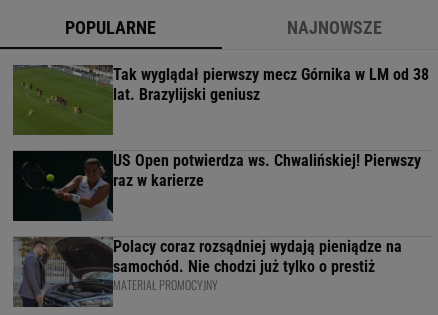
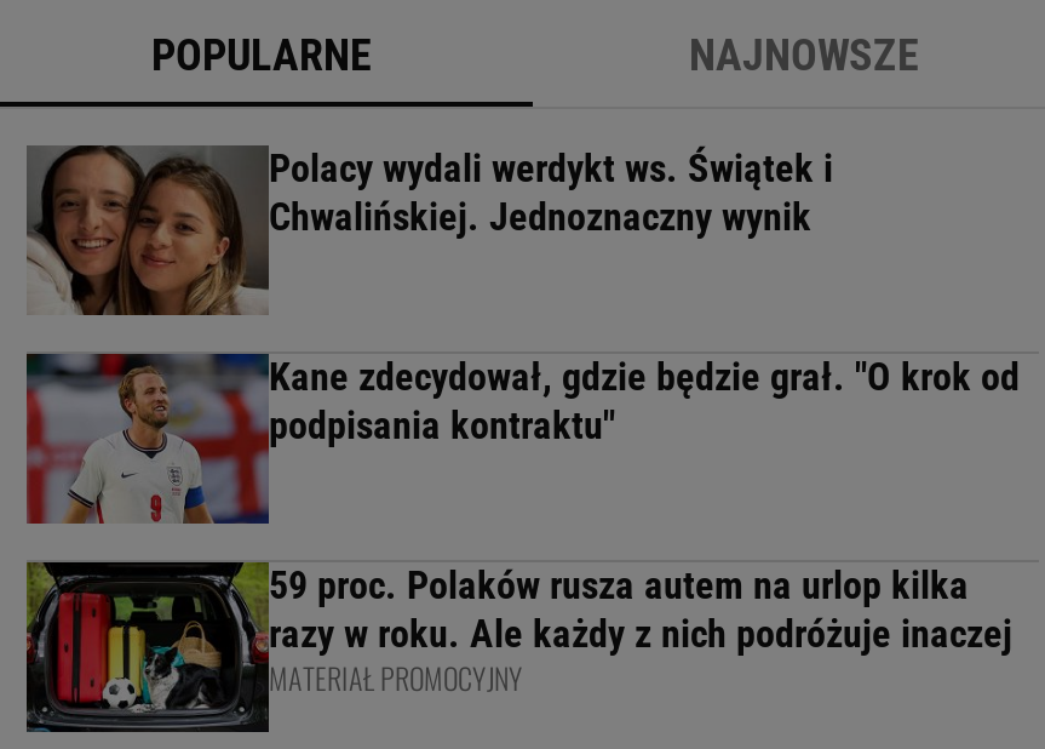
- [image]
- Tak wyglądał pierwszy mecz Górnika w LM od 38
- lat. Brazylijski geniusz
+ [image]
+ Polacy wydali werdykt ws. Świątek i
+ Chwalińskiej. Jednoznaczny wynik

- [image]
- US Open potwierdza ws. Chwalińskiej! Pierwszy
- raz w karierze
+ [image]
+ Kane zdecydował, gdzie będzie grał. "O krok od
+ podpisania kontraktu"

- [image]
- Polacy coraz rozsądniej wydają pieniądze na
- samochód. Nie chodzi już tylko o prestiż
+ [image]
+ 59 proc. Polaków rusza autem na urlop kilka
+ razy w roku. Ale każdy z nich podróżuje inaczej
